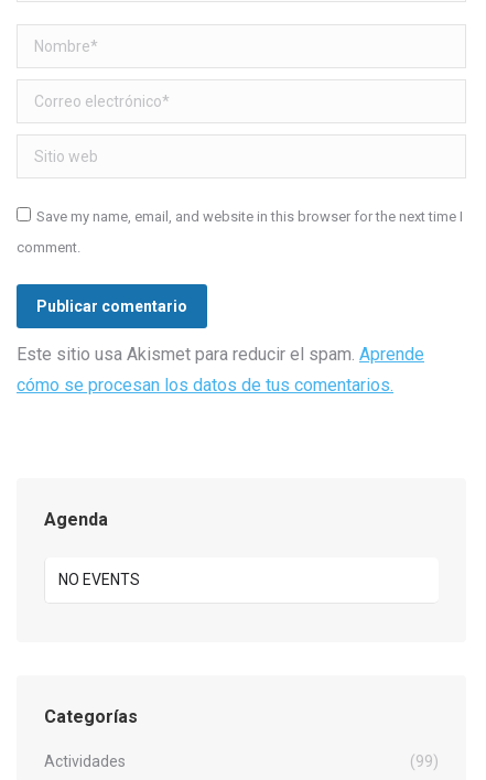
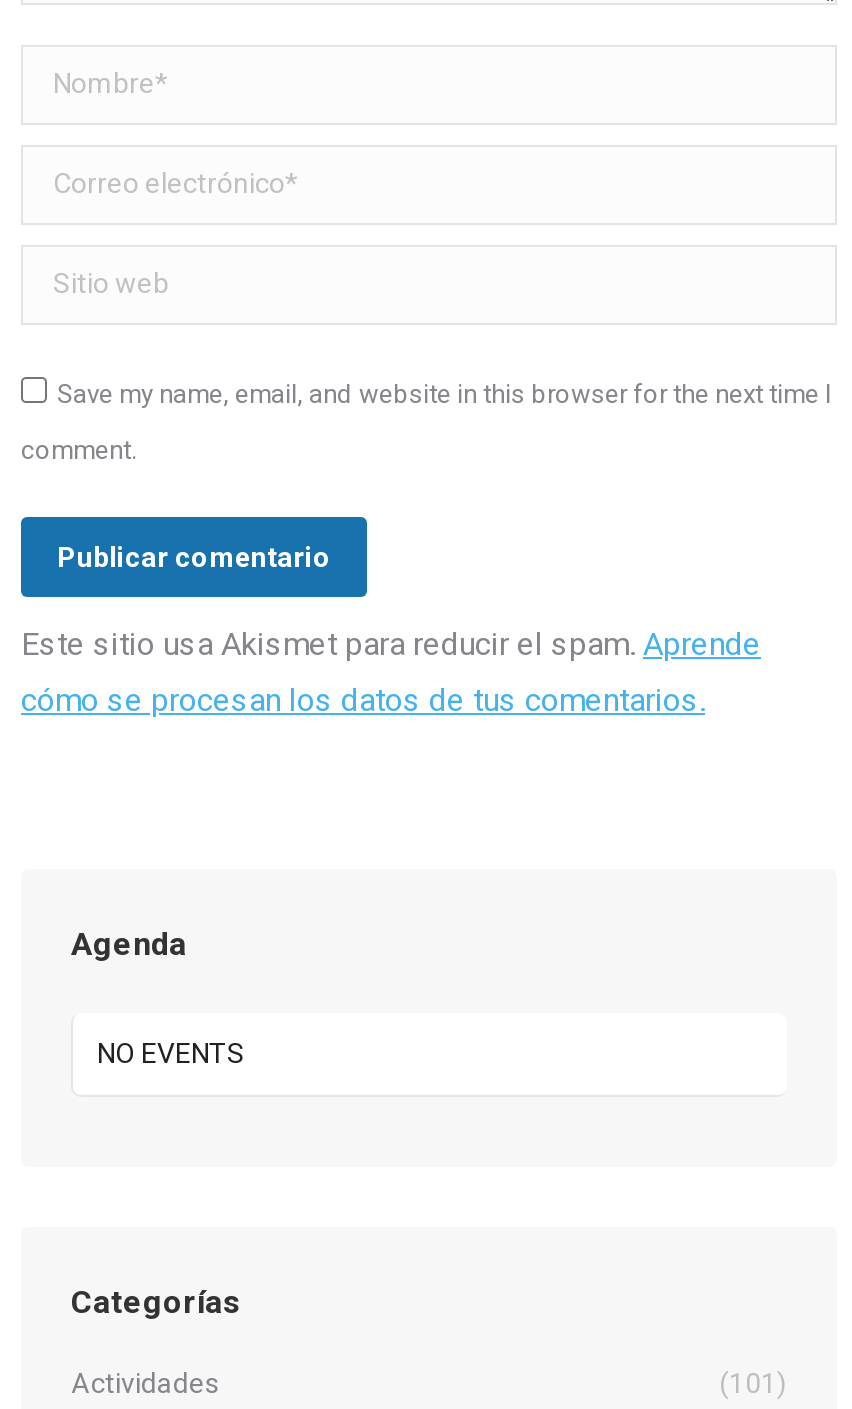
- (99)
+ (101)
